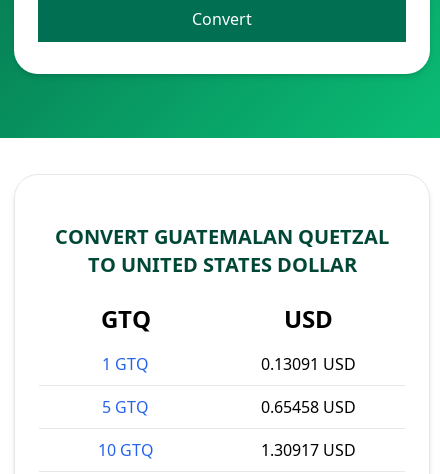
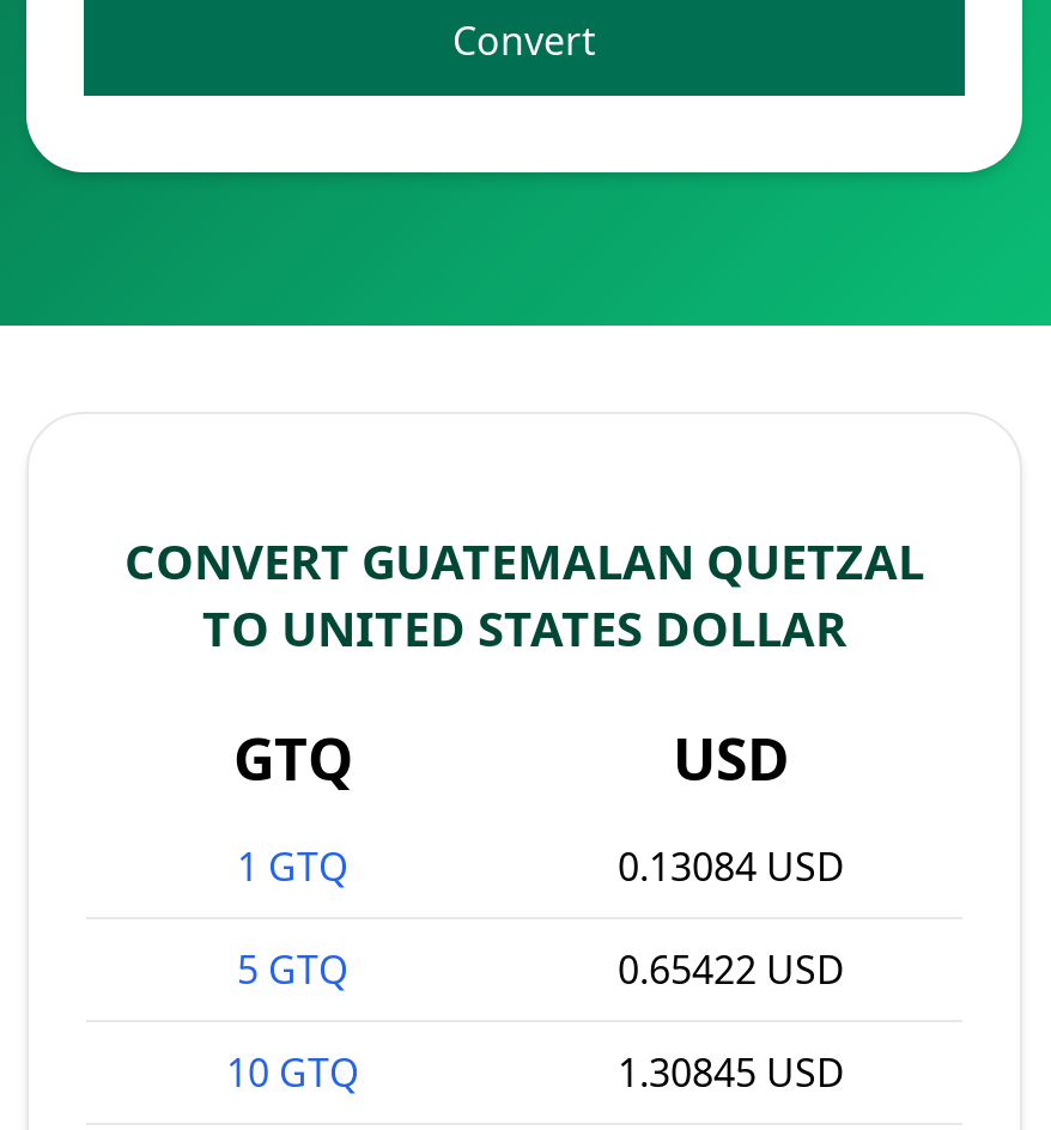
- 0.13091 USD
+ 0.13084 USD

- 0.65458 USD
+ 0.65422 USD

- 1.30917 USD
+ 1.30845 USD
